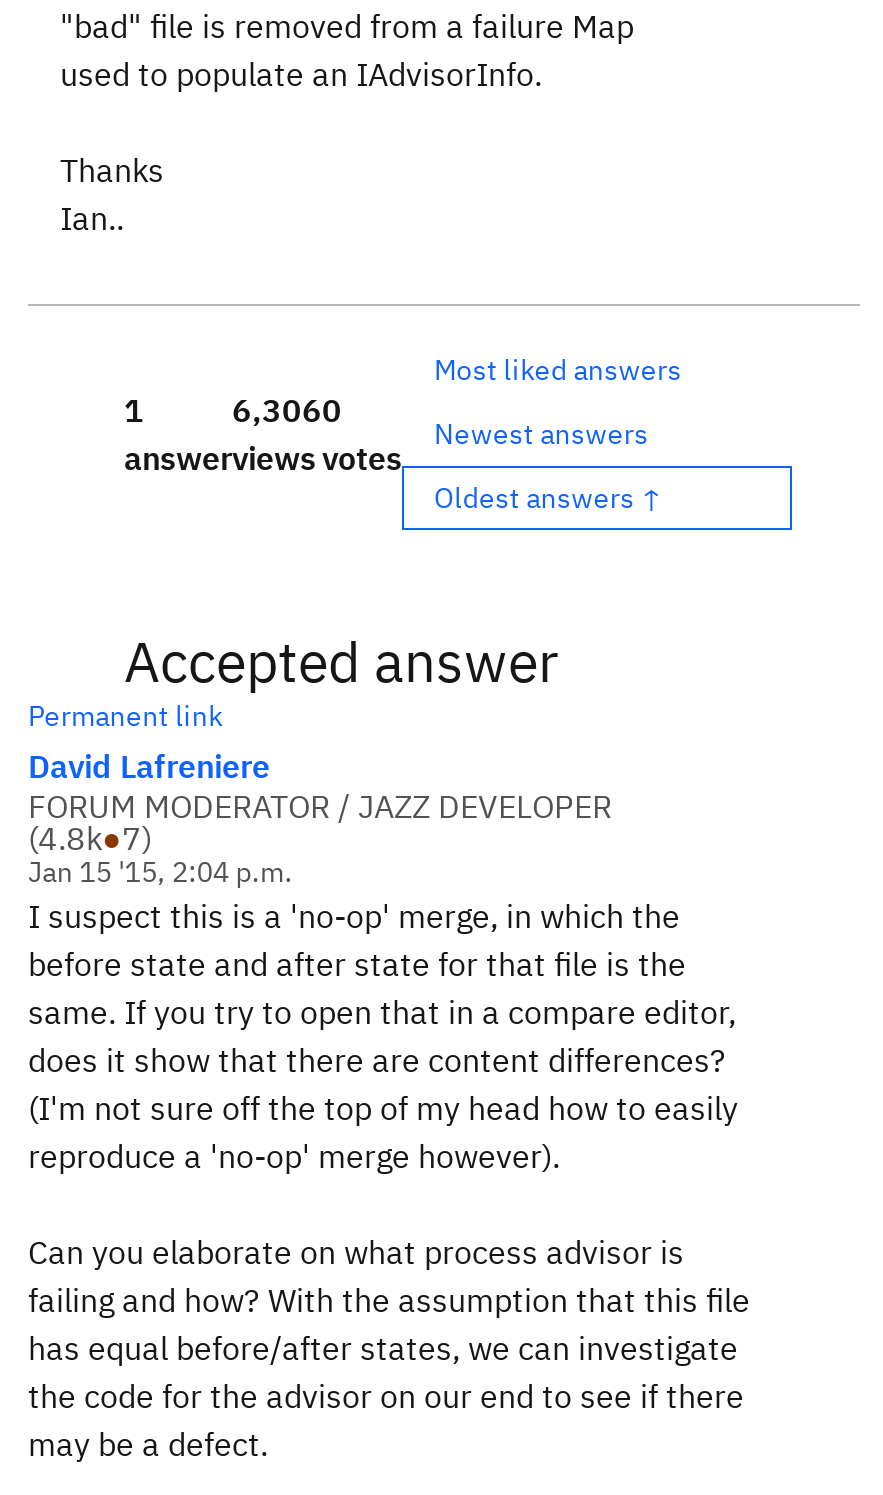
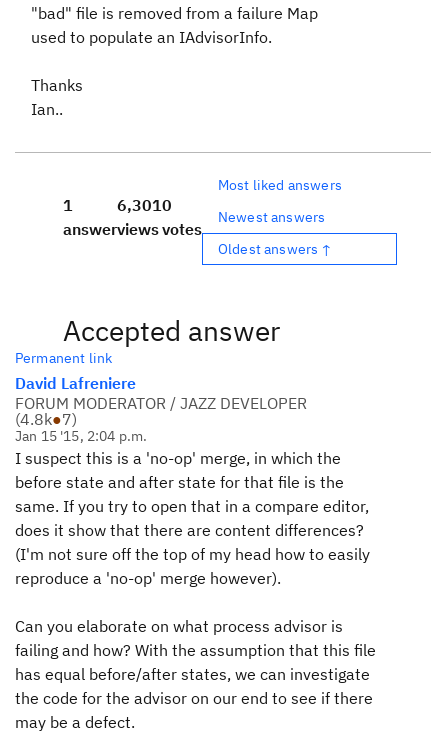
- 6,306 0
+ 6,301 0
